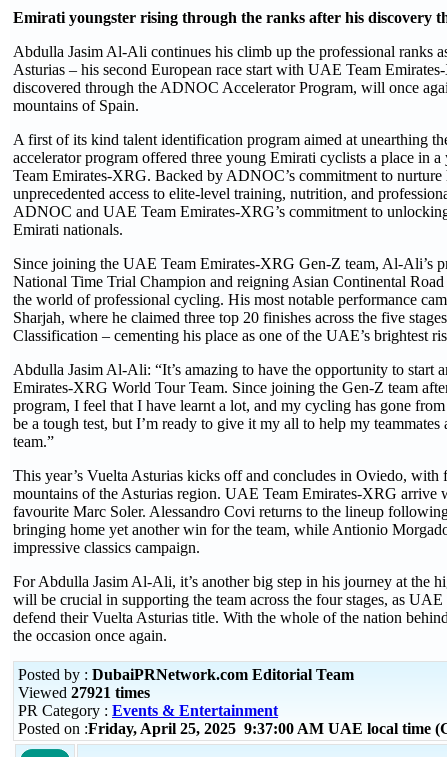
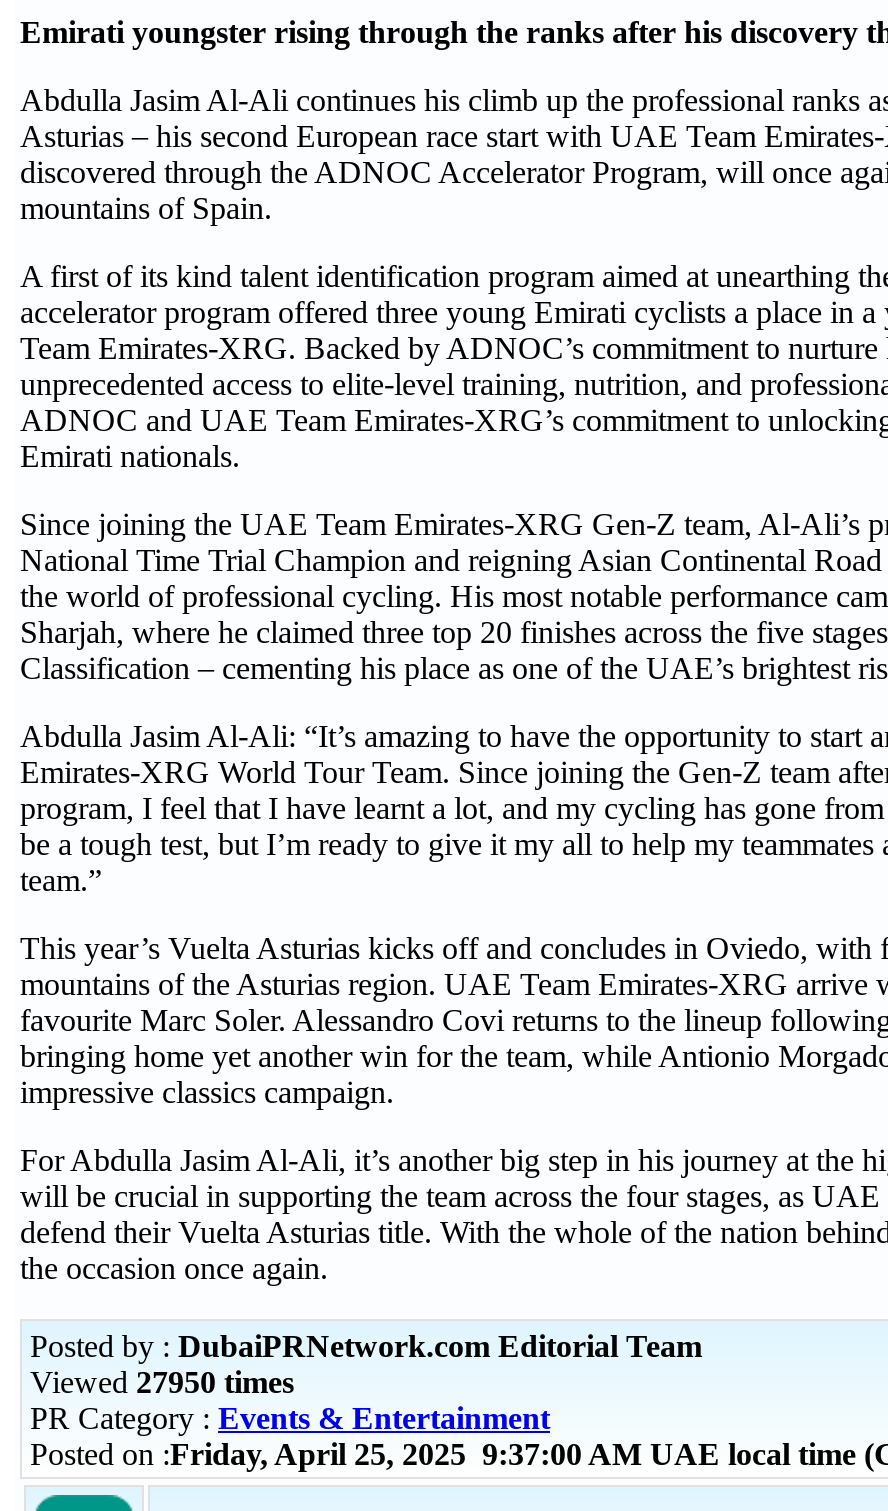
- Viewed 27921 times
+ Viewed 27950 times
